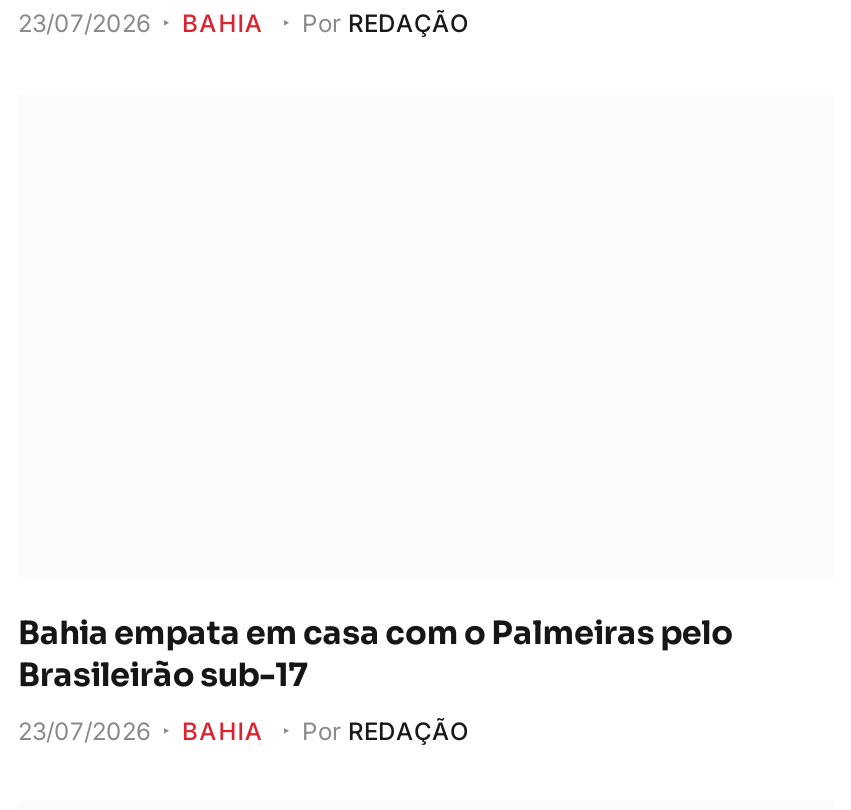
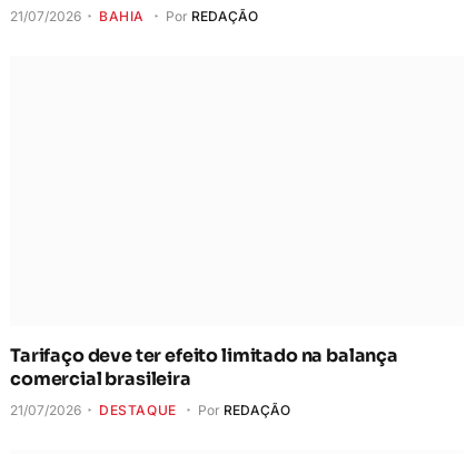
- 23/07/2026 BAHIA Por REDAÇÃO
+ 21/07/2026 BAHIA Por REDAÇÃO

- Bahia empata em casa com o Palmeiras pelo
- Brasileirão sub-17
+ Tarifaço deve ter efeito limitado na balança
+ comercial brasileira

- 23/07/2026
- BAHIA
+ 21/07/2026
+ DESTAQUE
